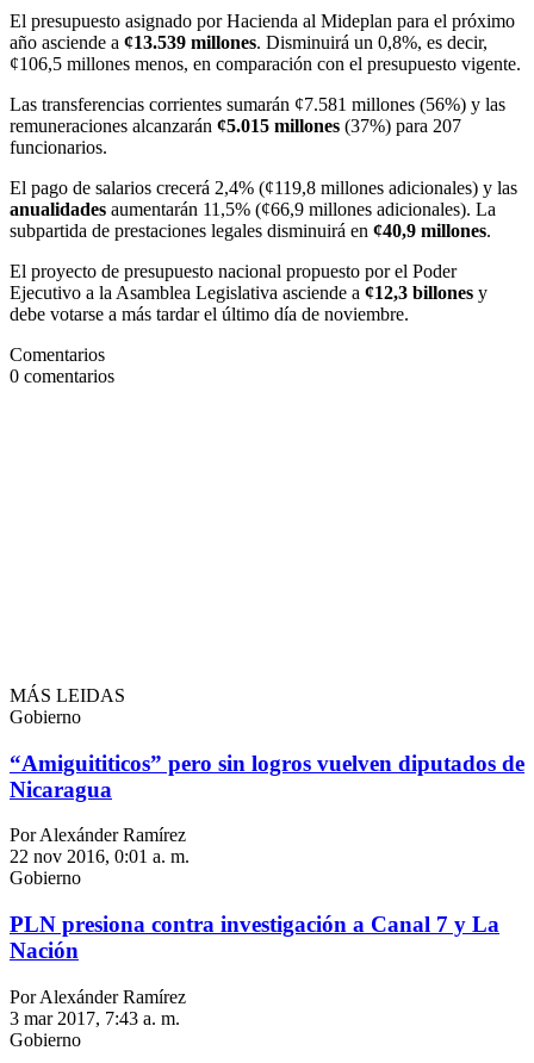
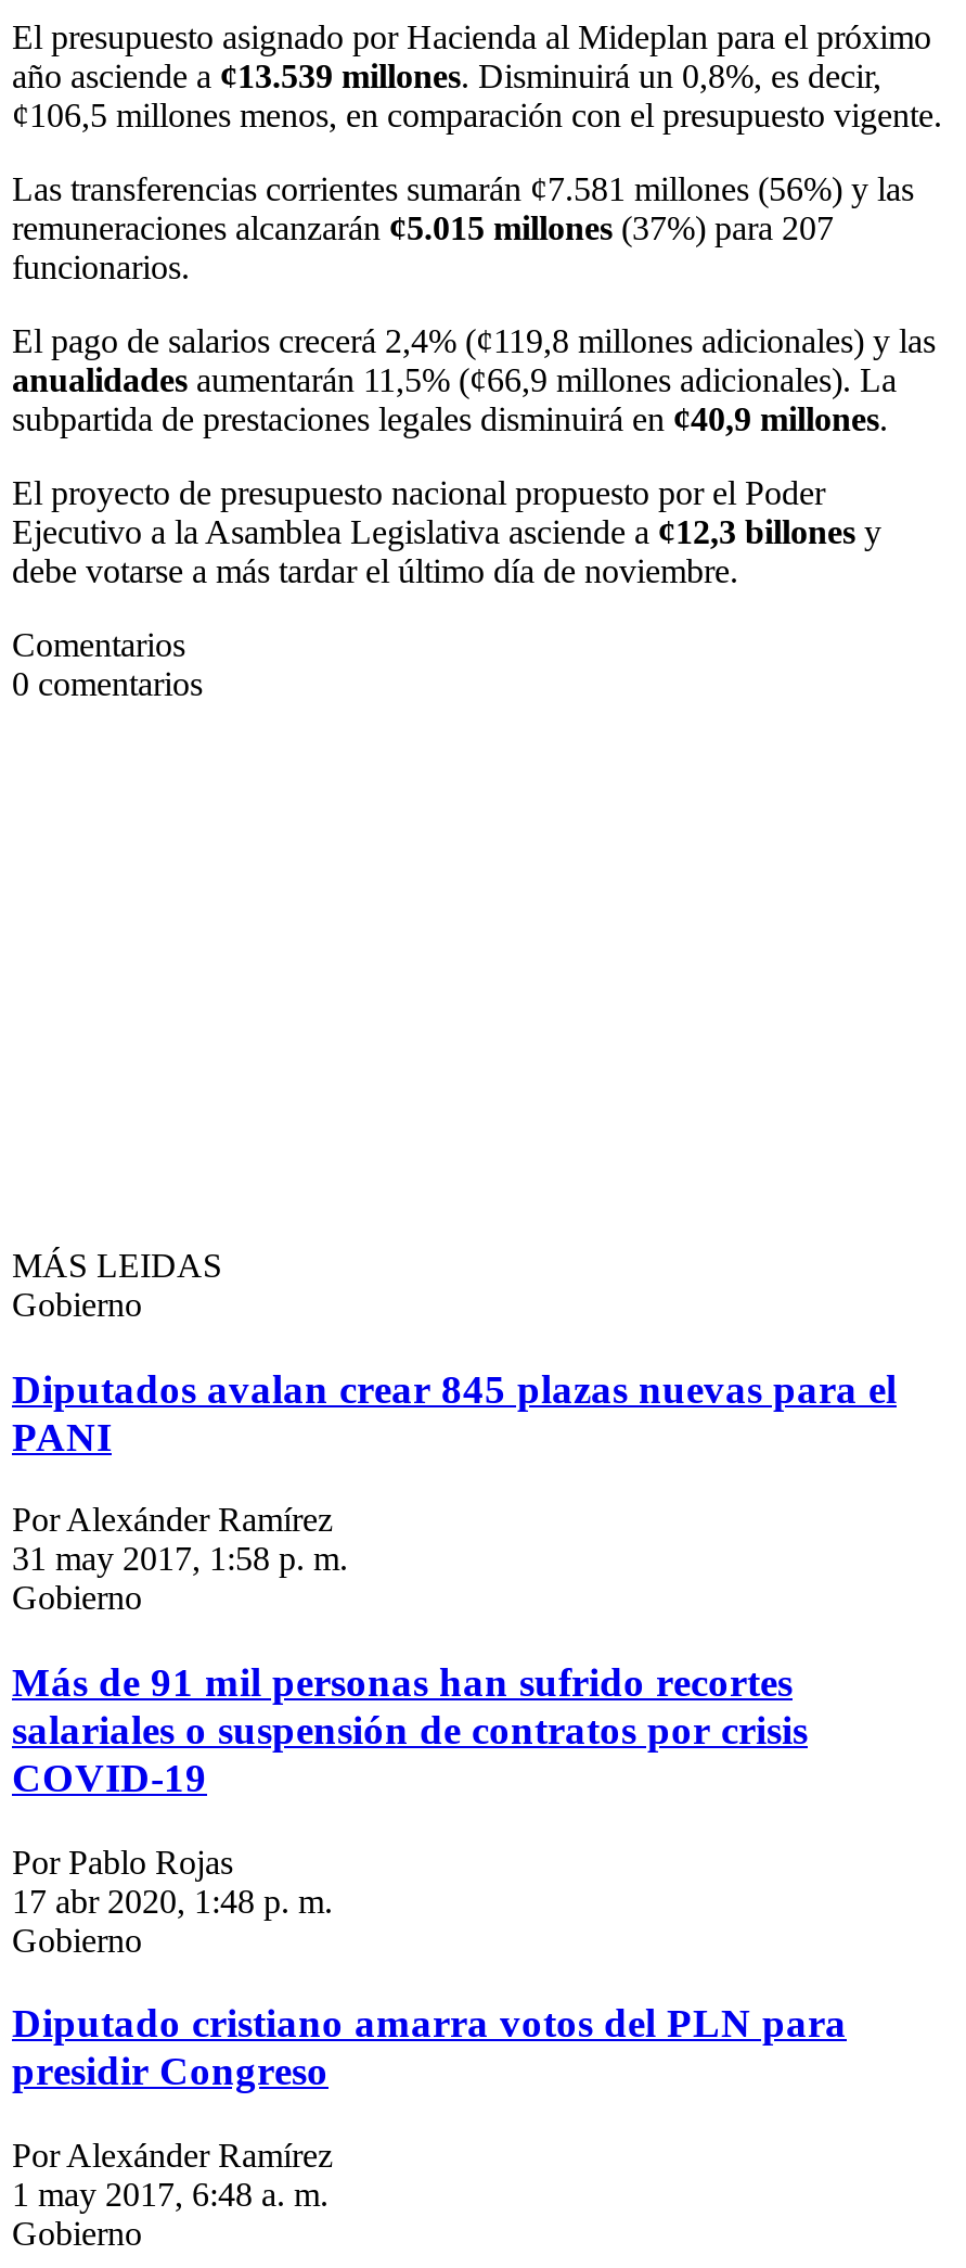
- “Amiguititicos” pero sin logros vuelven diputados de
- Nicaragua
+ Diputados avalan crear 845 plazas nuevas para el
+ PANI

- 22 nov 2016, 0:01 a. m.
+ 31 may 2017, 1:58 p. m.

- PLN presiona contra investigación a Canal 7 y La
- Nación
+ Más de 91 mil personas han sufrido recortes
+ salariales o suspensión de contratos por crisis
+ COVID-19
+ Por Pablo Rojas
+ 17 abr 2020, 1:48 p. m.
+ Gobierno
+ Diputado cristiano amarra votos del PLN para
+ presidir Congreso

- 3 mar 2017, 7:43 a. m.
+ 1 may 2017, 6:48 a. m.
